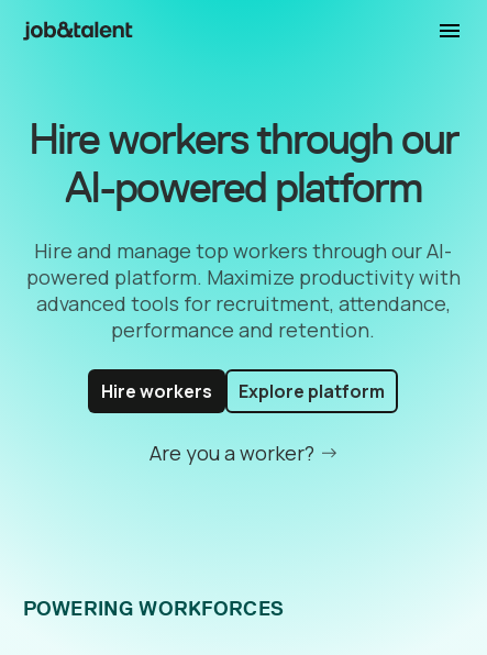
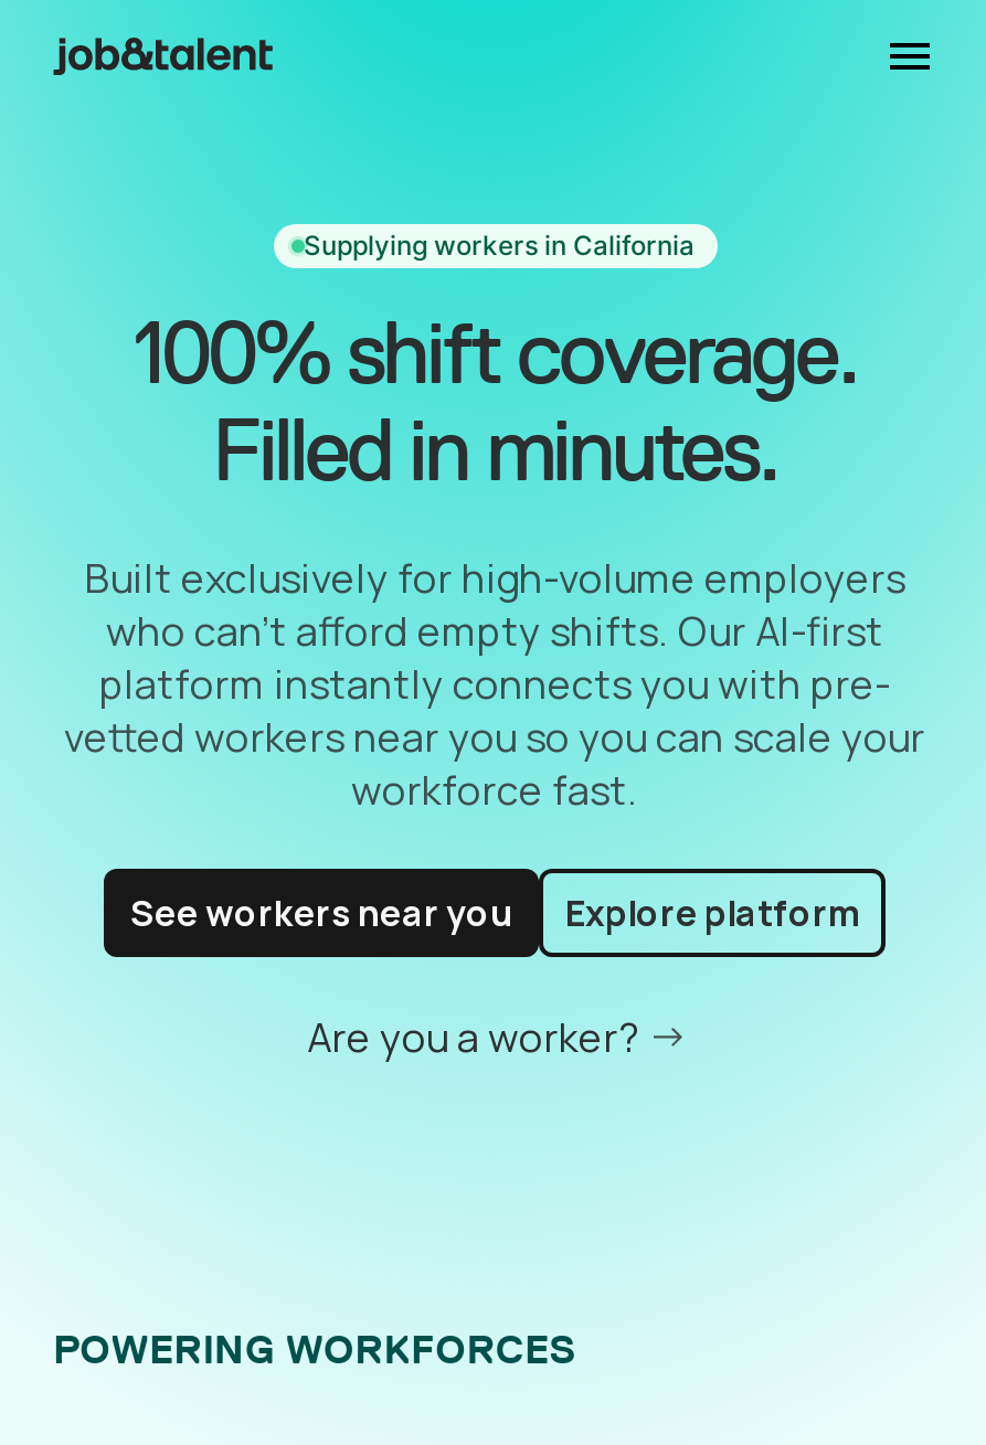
- Hire workers through our
- AI-powered platform
+ Supplying workers in California
+ 100% shift coverage.
+ Filled in minutes.

- Hire and manage top workers through our AI-
- powered platform. Maximize productivity with
- advanced tools for recruitment, attendance,
- performance and retention.
+ Built exclusively for high-volume employers
+ who can’t afford empty shifts. Our AI-first
+ platform instantly connects you with pre-
+ vetted workers near you so you can scale your
+ workforce fast.

- Hire workers
+ See workers near you
